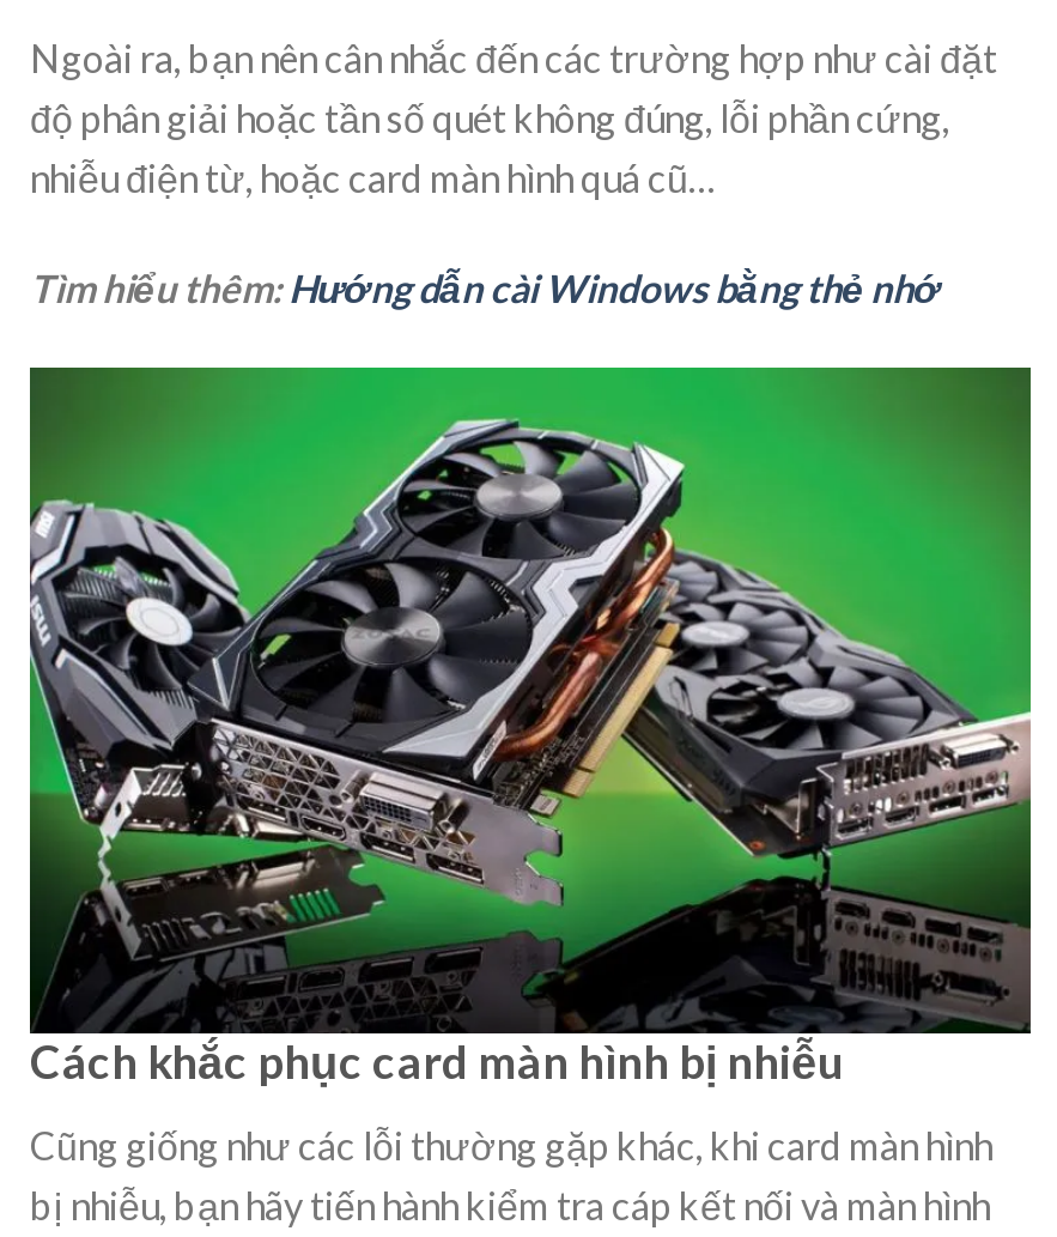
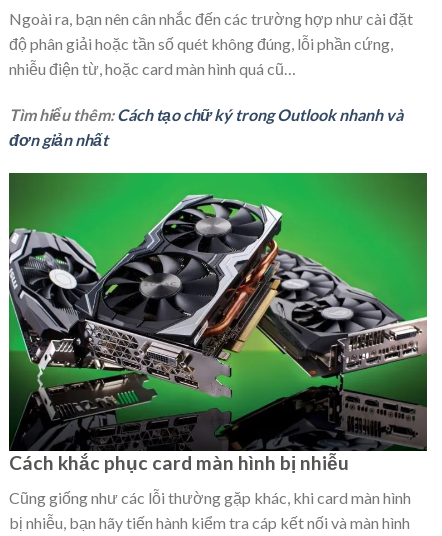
- Tìm hiểu thêm: Hướng dẫn cài Windows bằng thẻ nhớ
+ Tìm hiểu thêm: Cách tạo chữ ký trong Outlook nhanh và
+ đơn giản nhất
